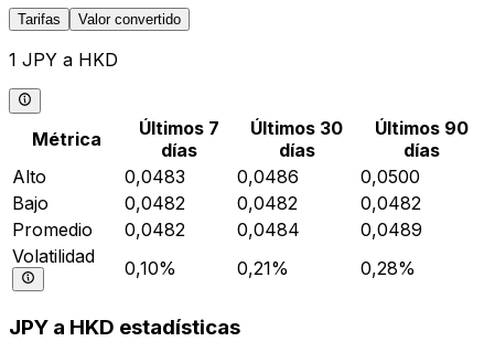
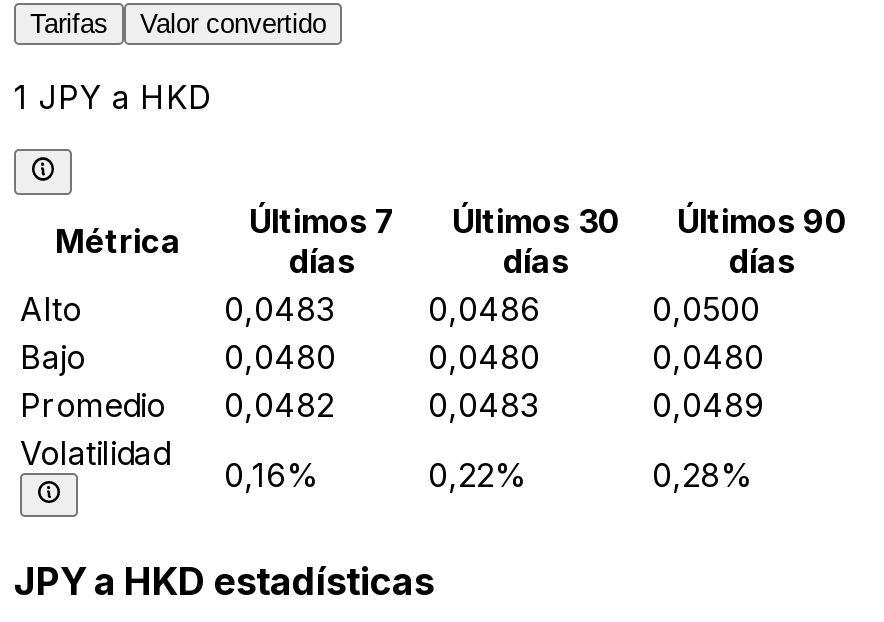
- 0,0482
+ 0,0480

- 0,0482
+ 0,0480

- 0,0482
+ 0,0480

- 0,0484
+ 0,0483

- 0,10%
+ 0,16%

- 0,21%
+ 0,22%
